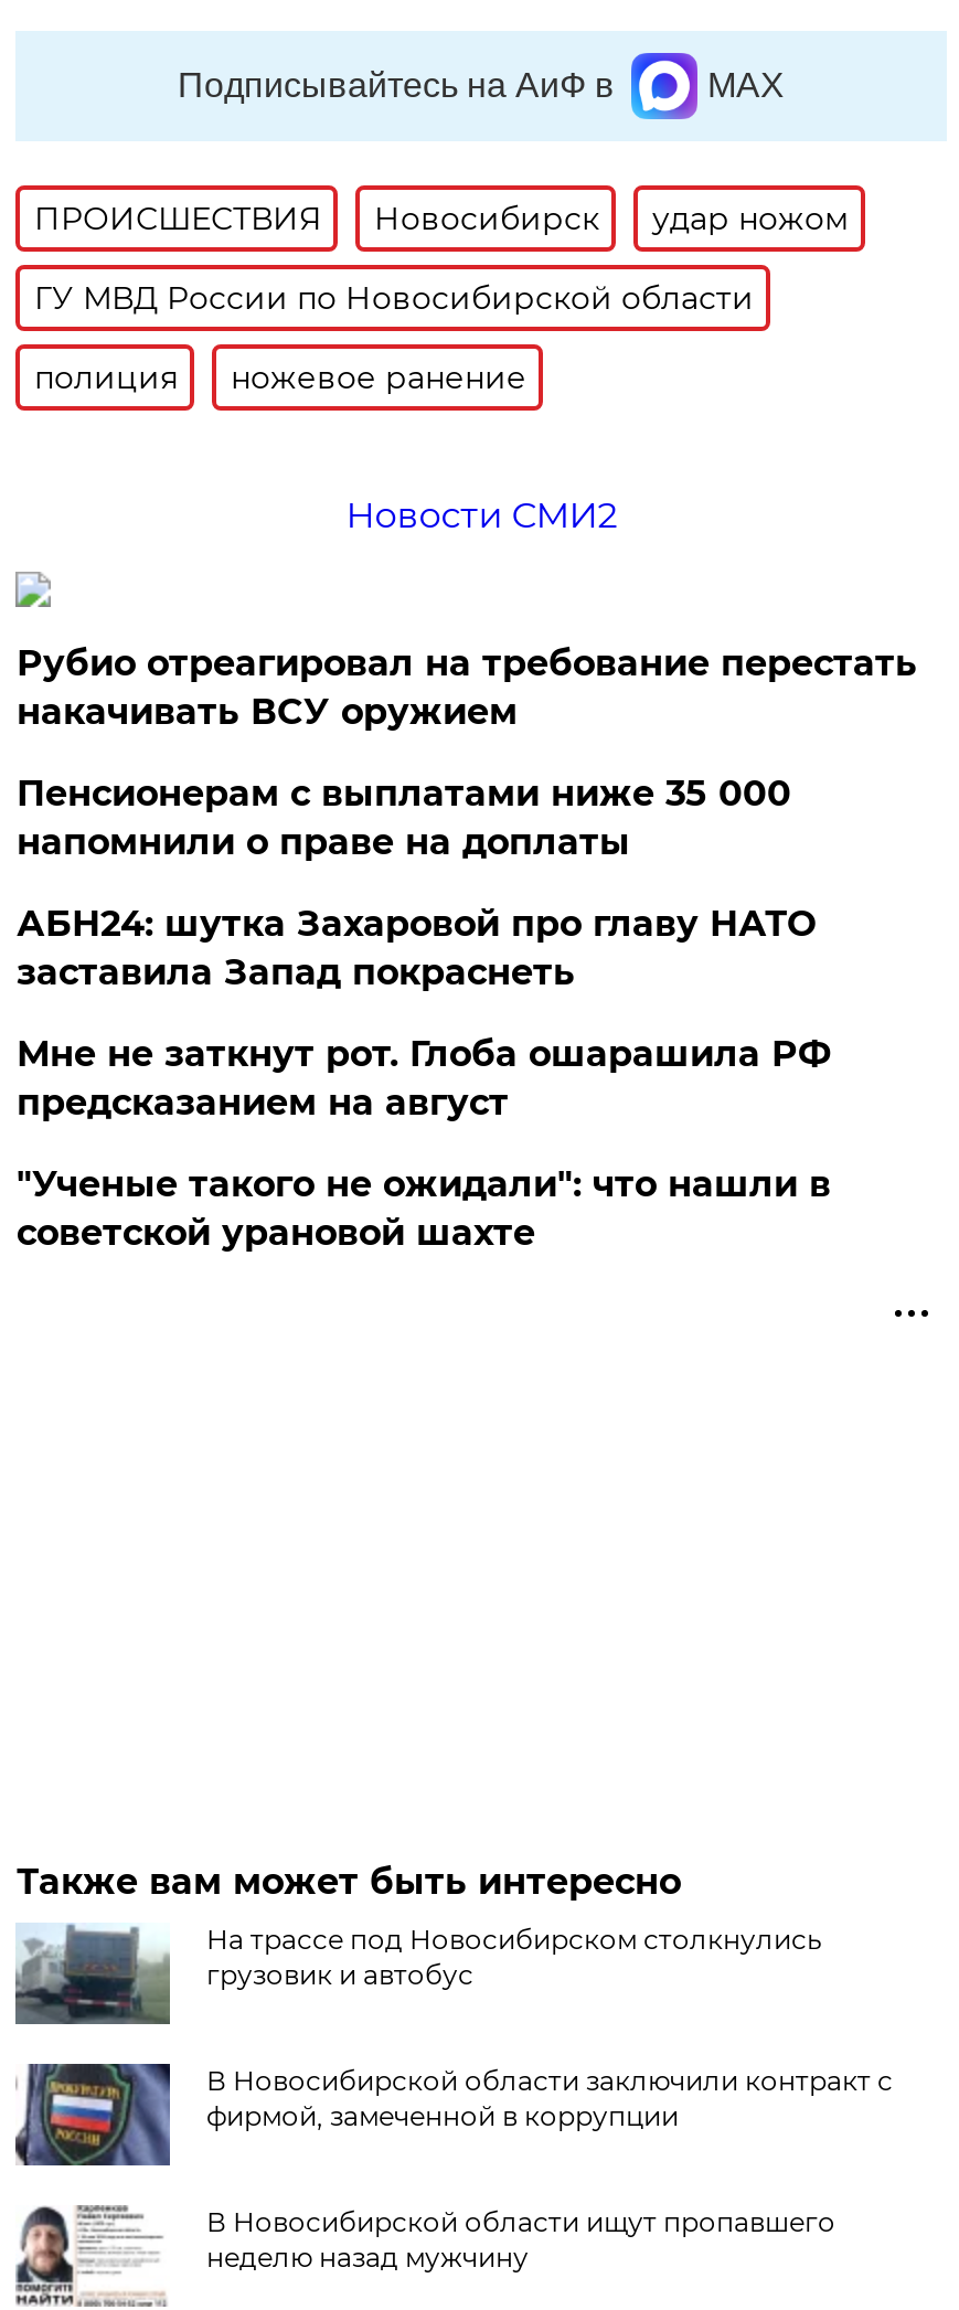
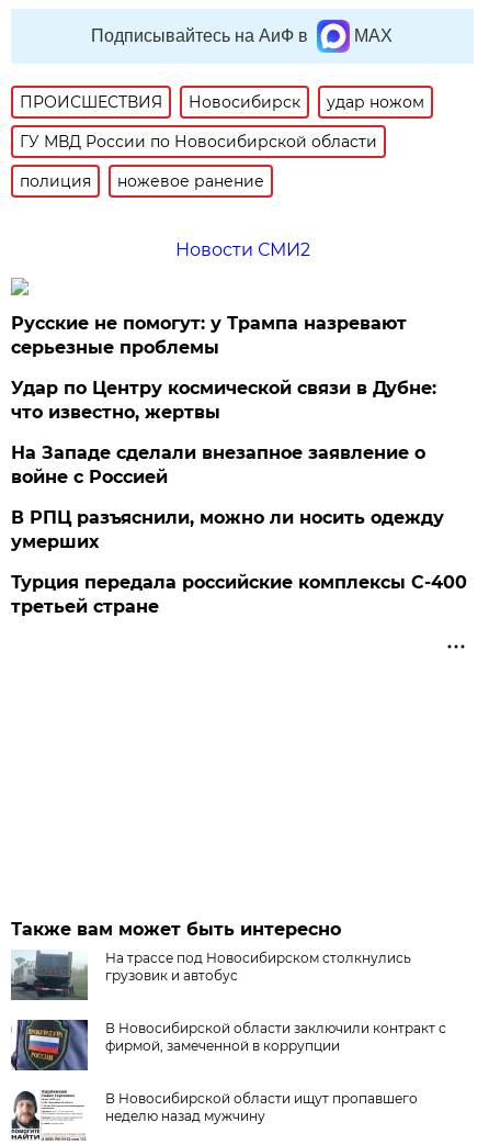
- Рубио отреагировал на требование перестать
- накачивать ВСУ оружием
+ Русские не помогут: у Трампа назревают
+ серьезные проблемы

- Пенсионерам с выплатами ниже 35 000
- напомнили о праве на доплаты
+ Удар по Центру космической связи в Дубне:
+ что известно, жертвы

- АБН24: шутка Захаровой про главу НАТО
- заставила Запад покраснеть
+ На Западе сделали внезапное заявление о
+ войне с Россией

- Мне не заткнут рот. Глоба ошарашила РФ
- предсказанием на август
+ В РПЦ разъяснили, можно ли носить одежду
+ умерших

- "Ученые такого не ожидали": что нашли в
- советской урановой шахте
+ Турция передала российские комплексы С-400
+ третьей стране
